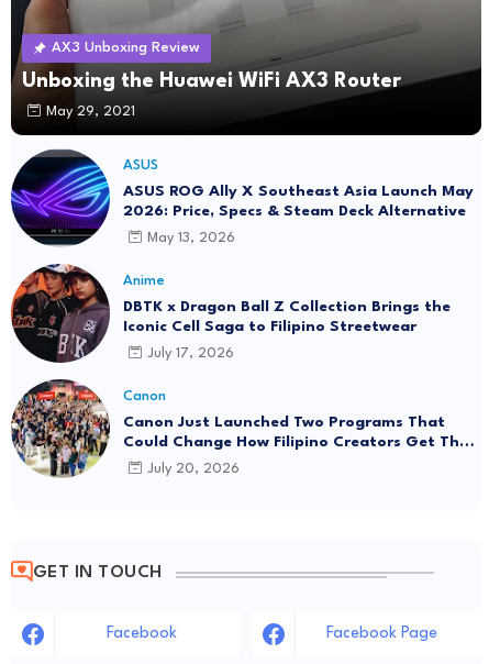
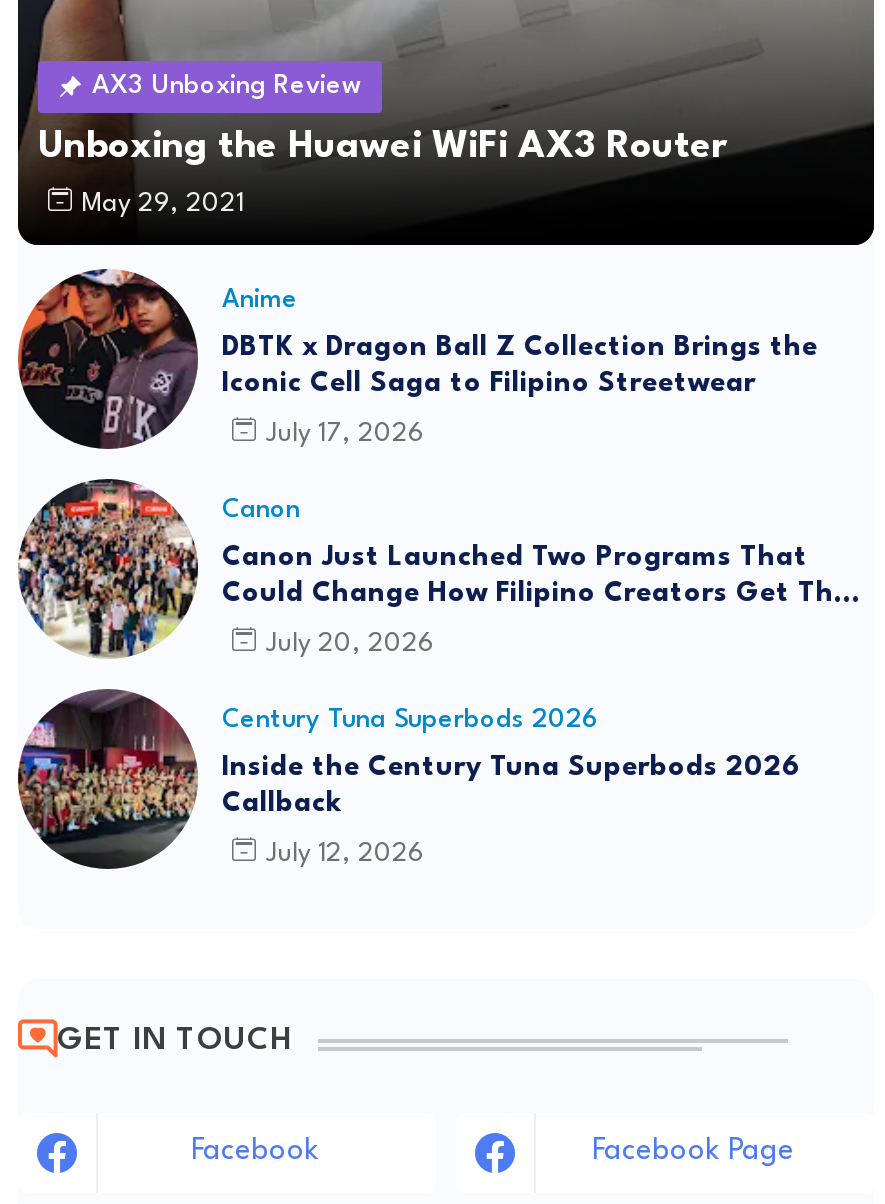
- [image]
- ASUS
- ASUS ROG Ally X Southeast Asia Launch May
- 2026: Price, Specs & Steam Deck Alternative
- May 13, 2026

moved up: [image] | Anime | DBTK x Dragon Ball Z Collection Brings the | Iconic Cell Saga to Filipino Streetwear | July 17, 2026 | Canon | Canon Just Launched Two Programs That | July 20, 2026

+ [image]
+ Century Tuna Superbods 2026
+ Inside the Century Tuna Superbods 2026
+ Callback
+ July 12, 2026
